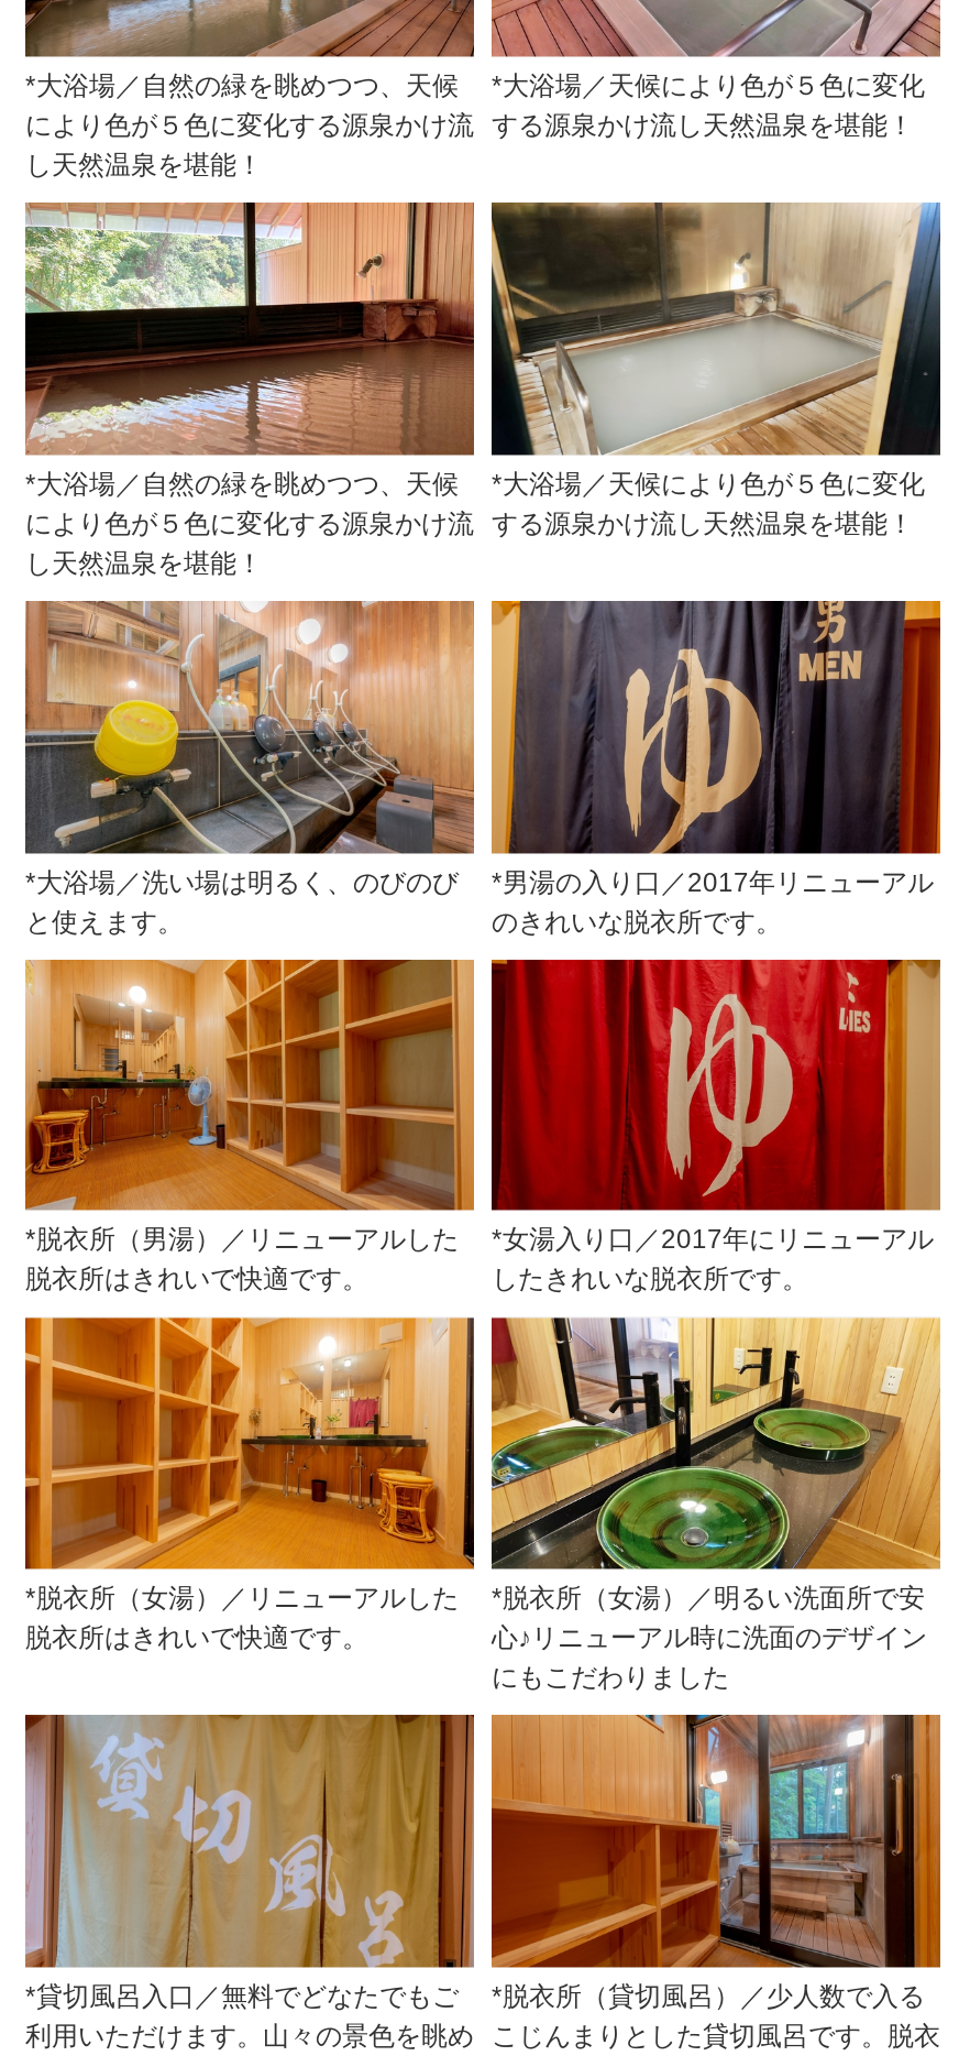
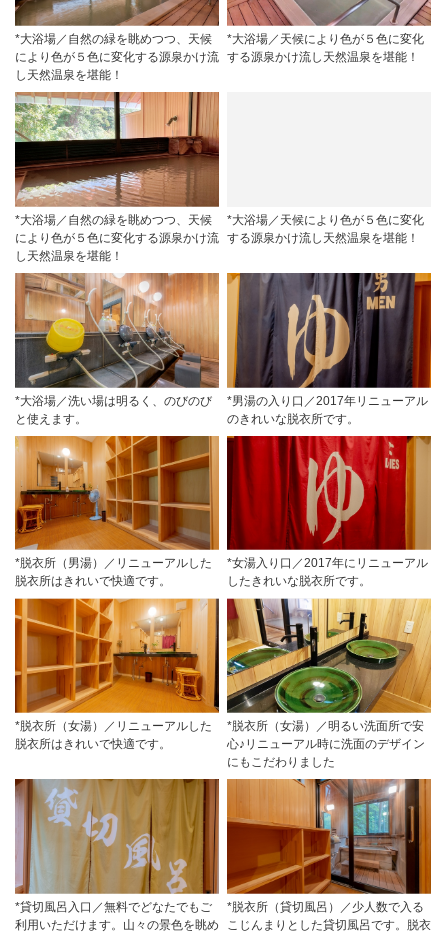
- [image]
